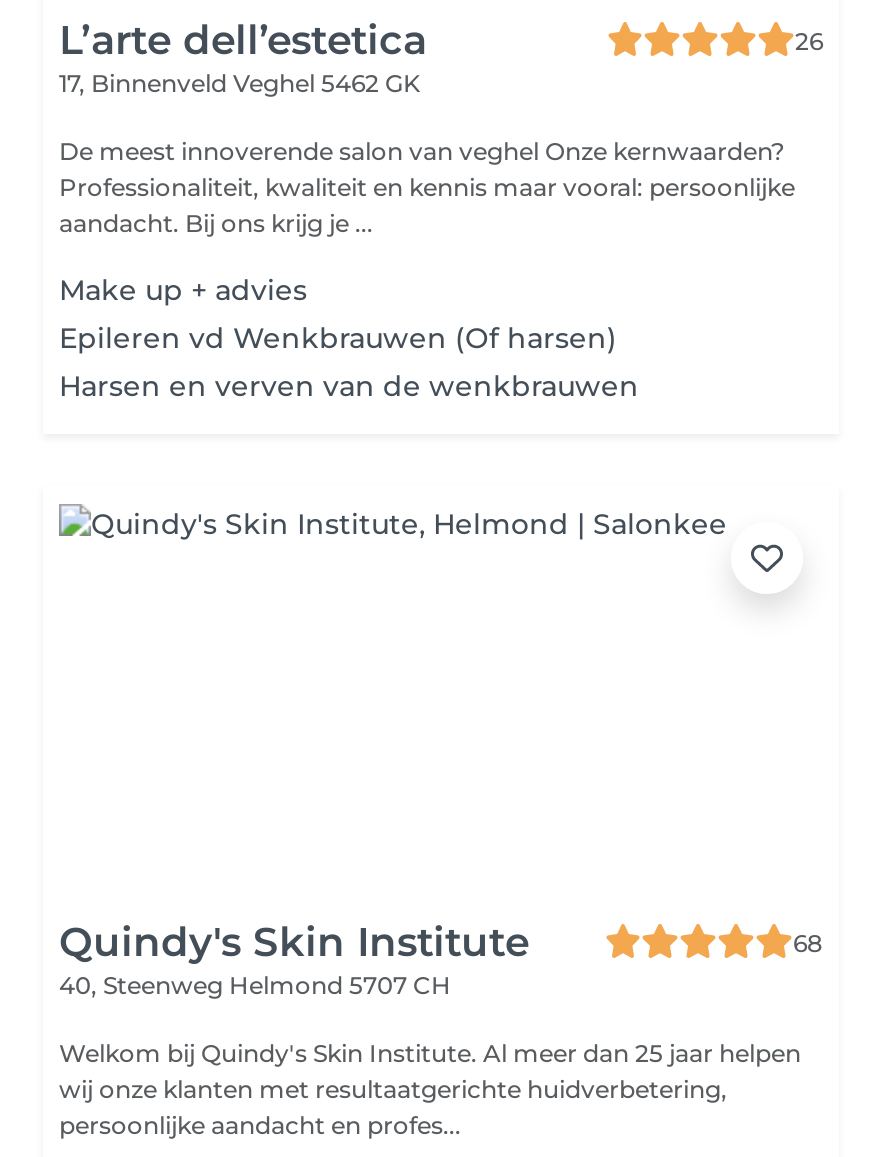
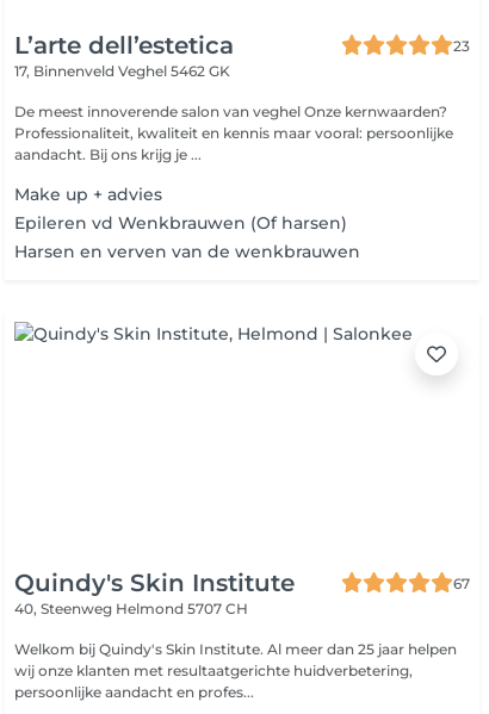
- 26
+ 23

- 68
+ 67
